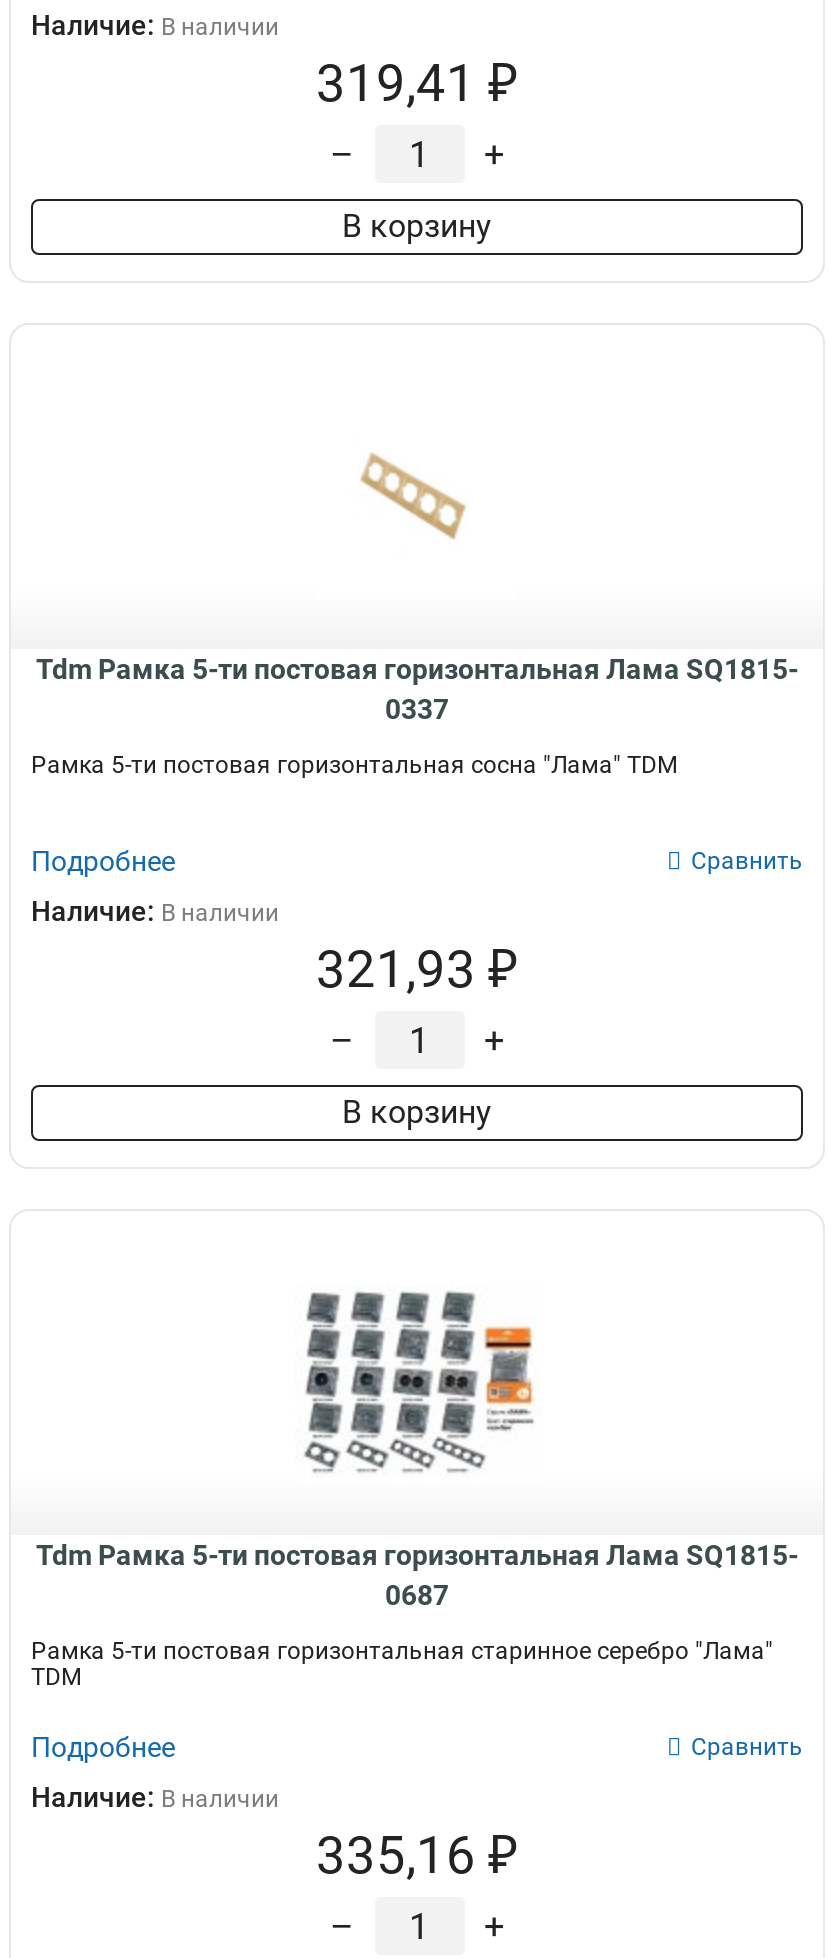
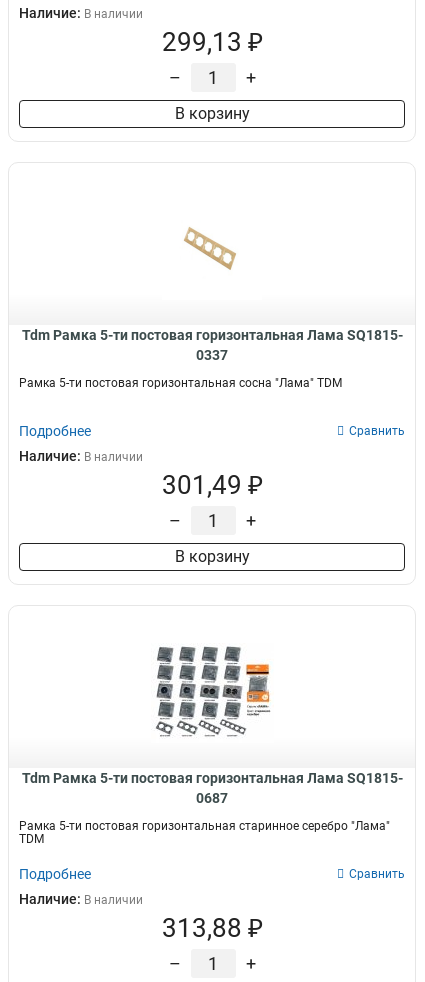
- 319,41 ₽
+ 299,13 ₽

- 321,93 ₽
+ 301,49 ₽

- 335,16 ₽
+ 313,88 ₽
